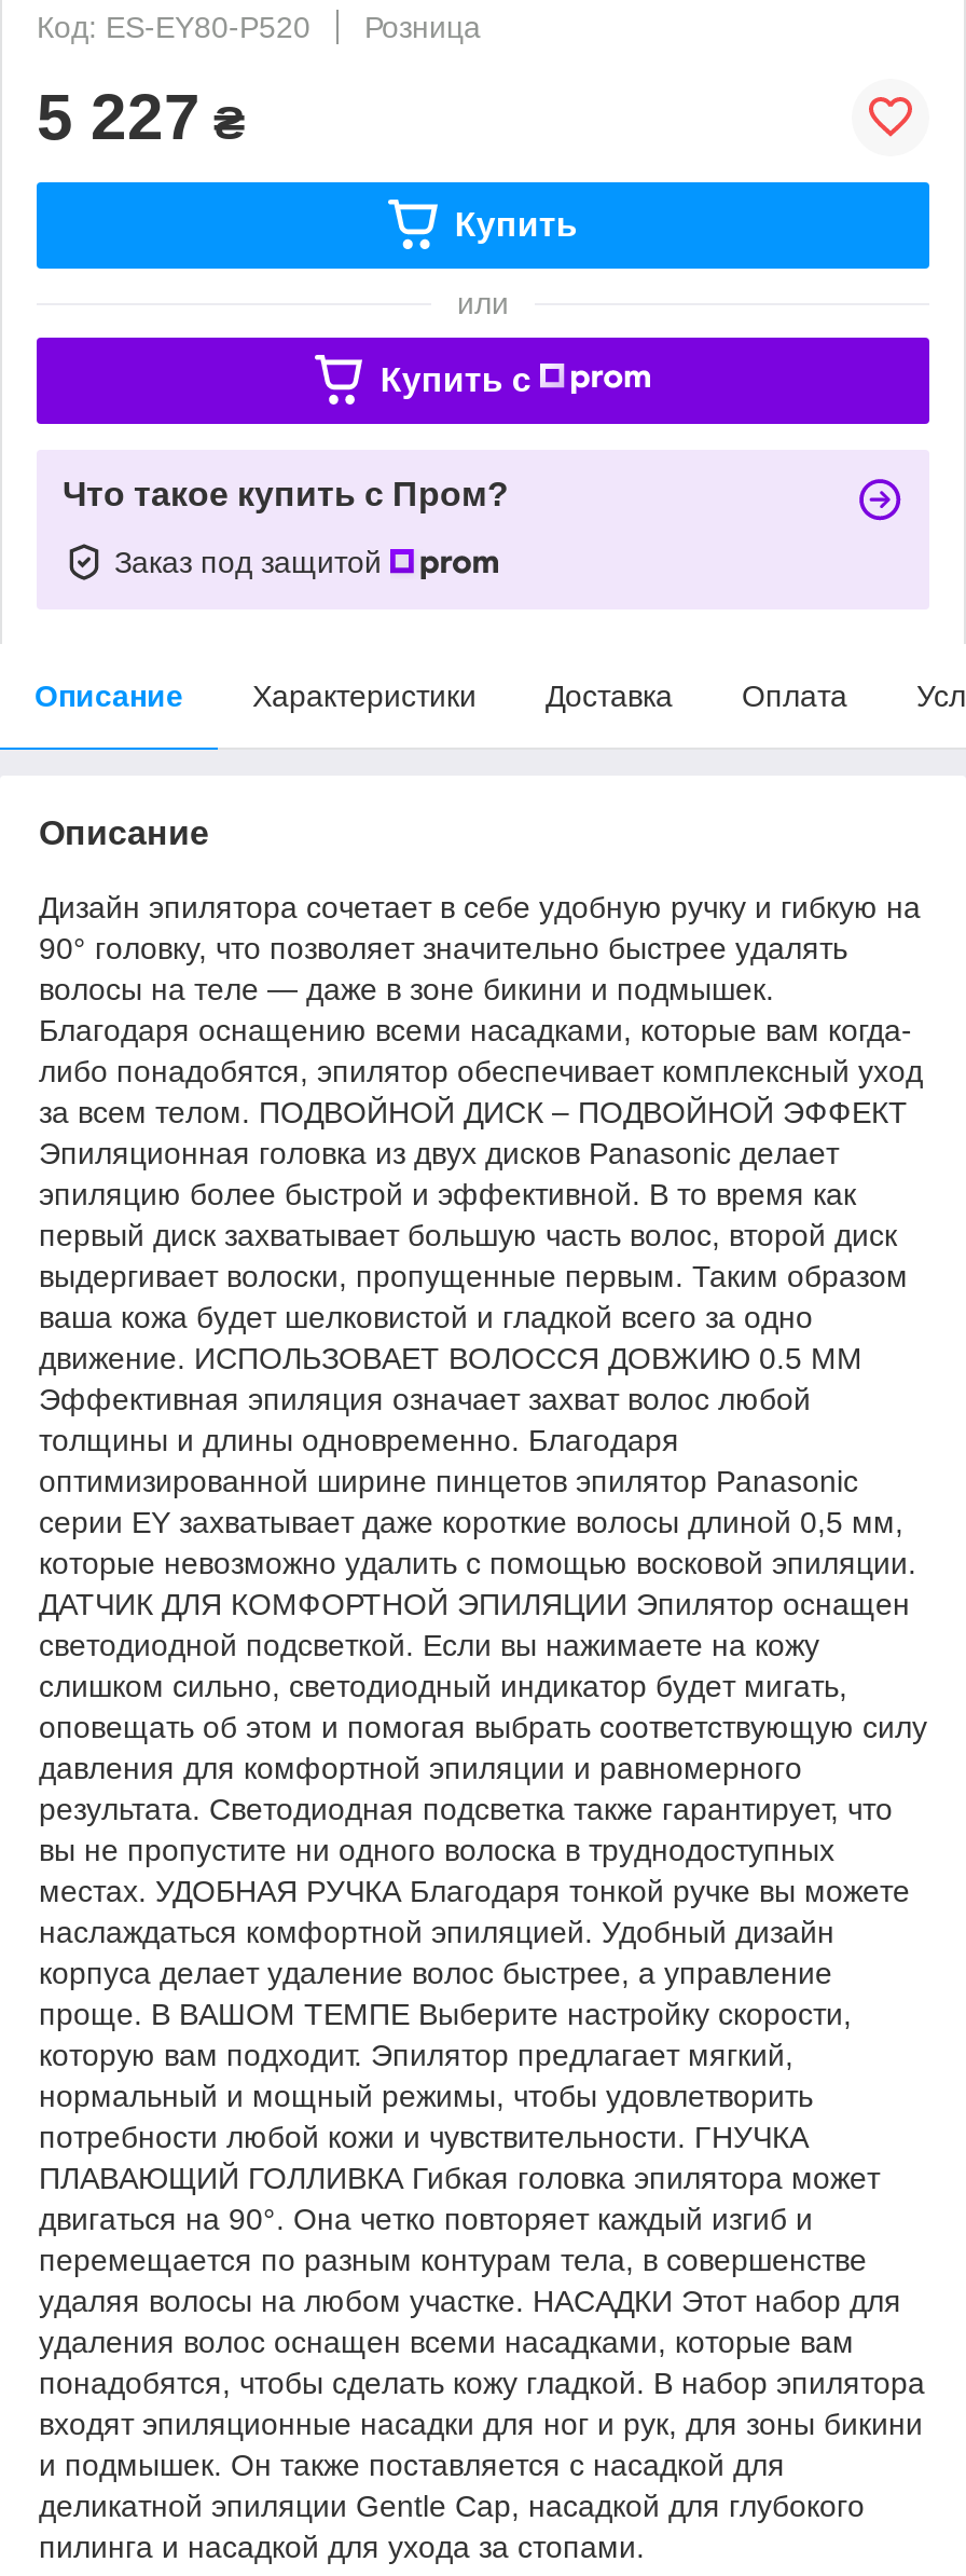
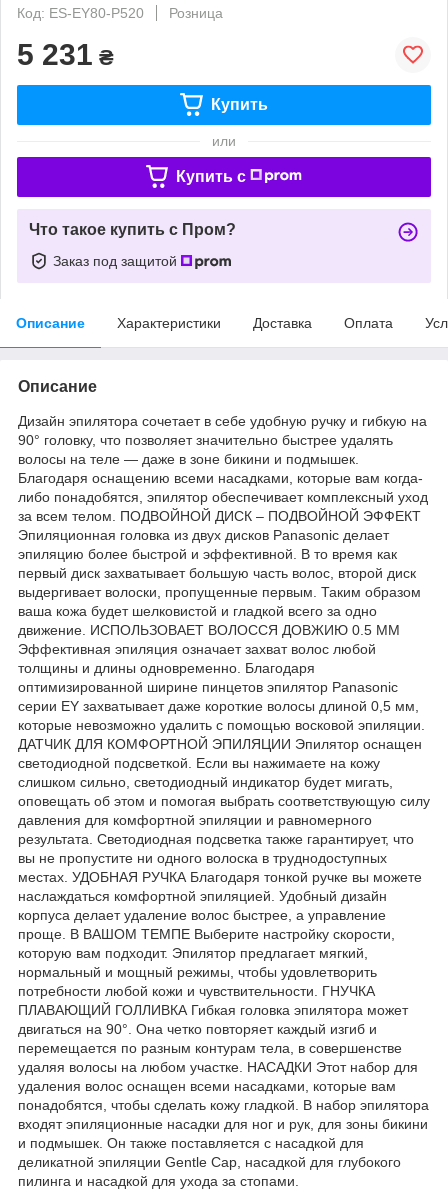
- 5 227 ₴
+ 5 231 ₴
